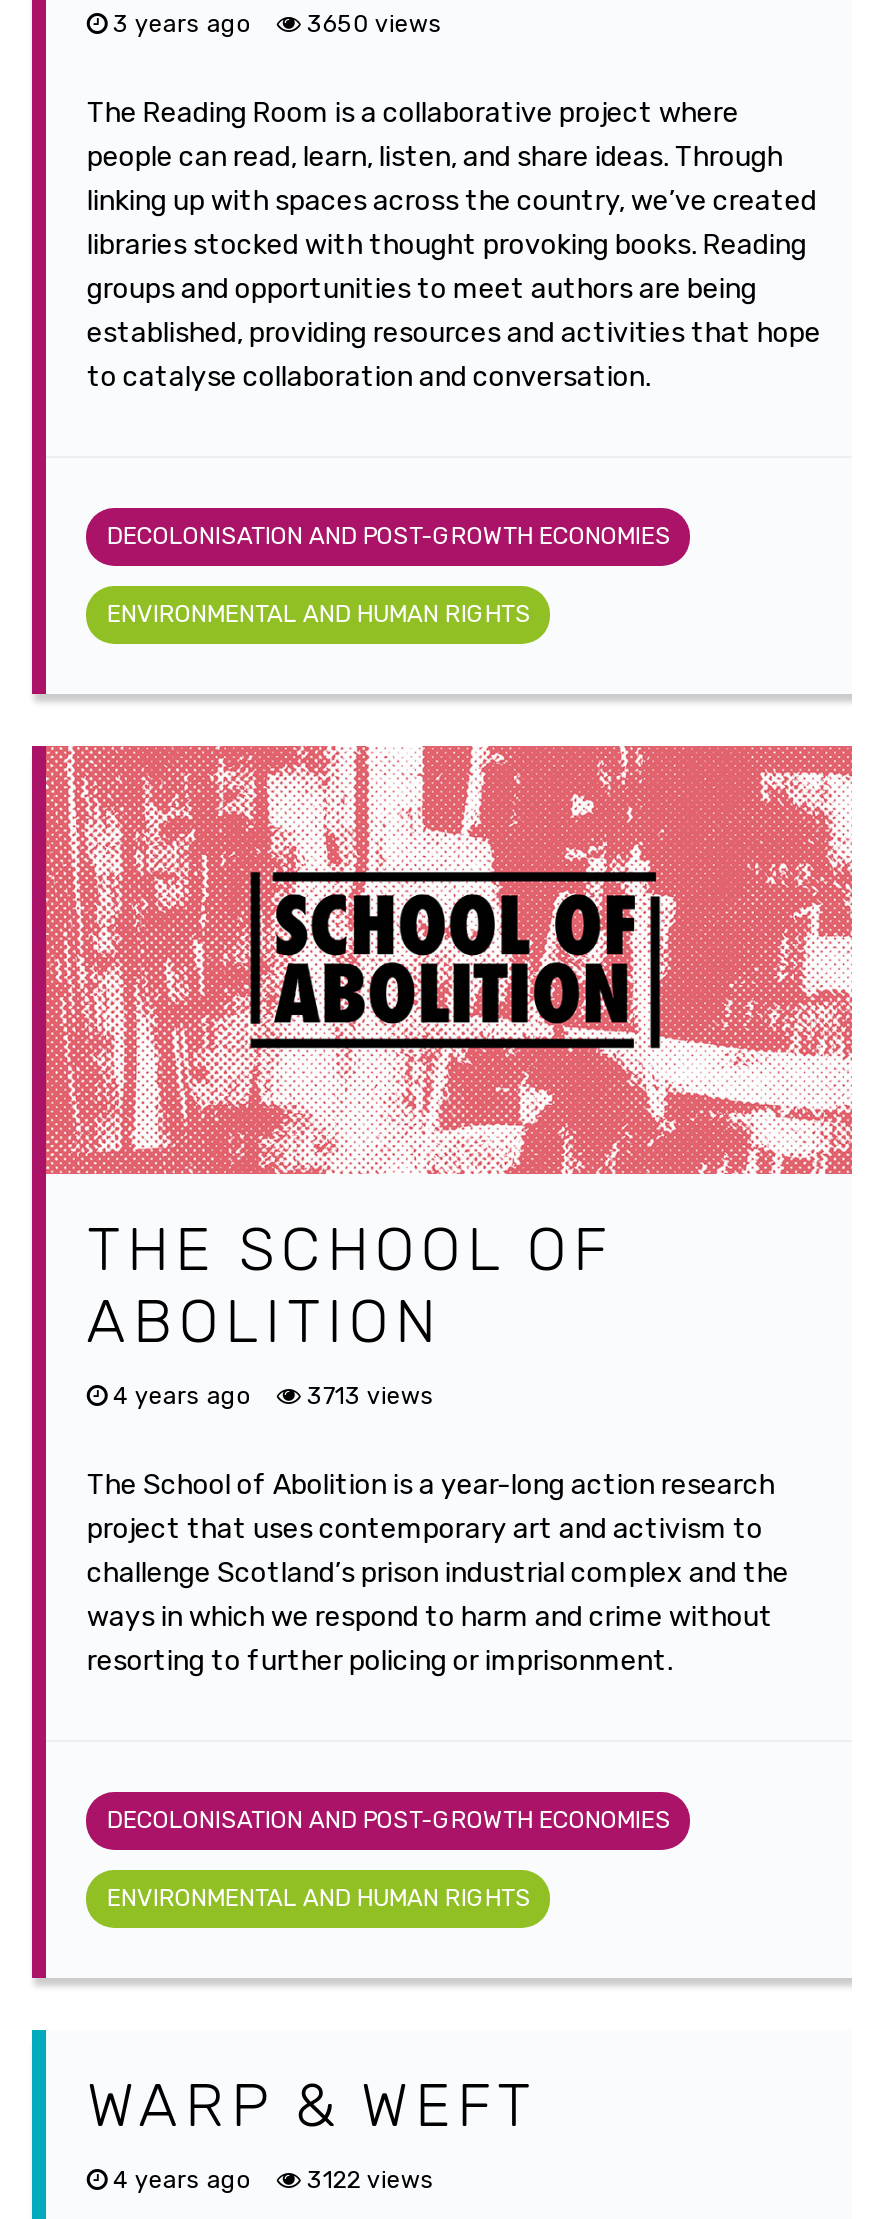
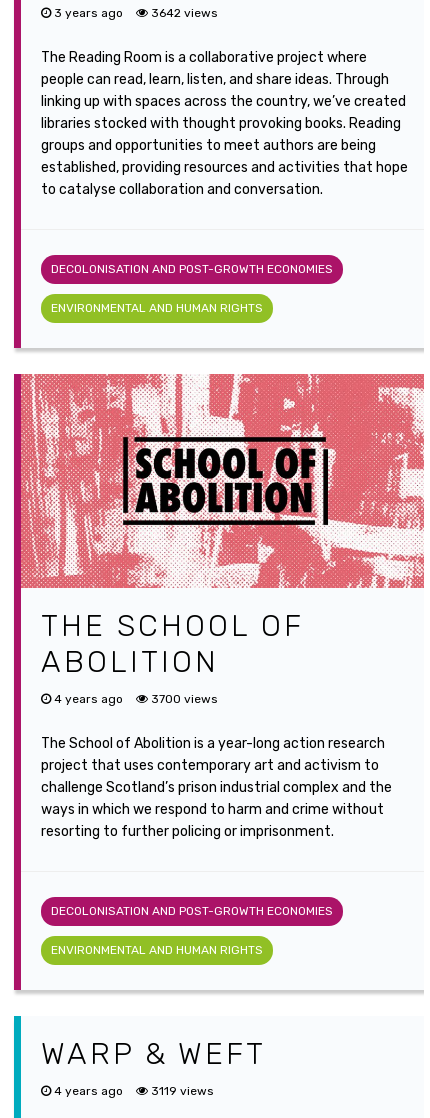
- 3 years ago 3650 views
+ 3 years ago 3642 views

- 4 years ago 3713 views
+ 4 years ago 3700 views

- 4 years ago 3122 views
+ 4 years ago 3119 views
